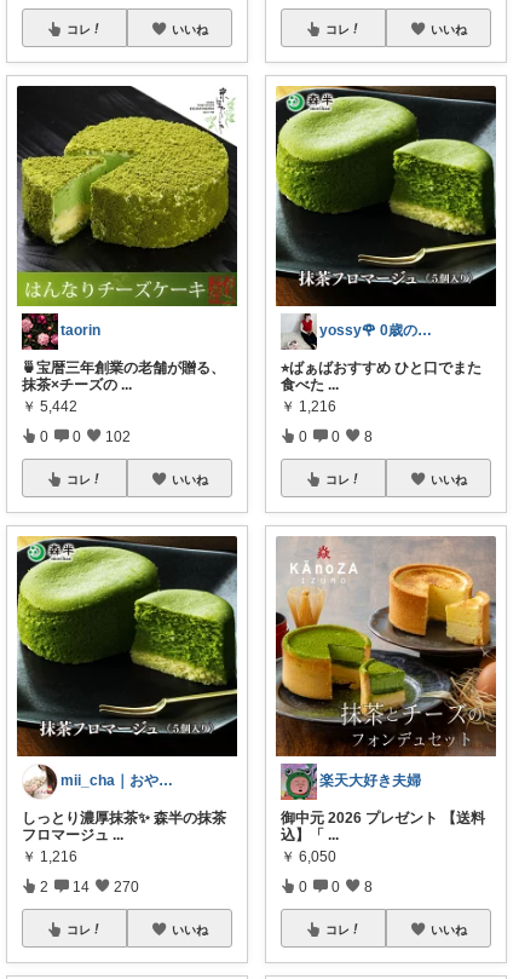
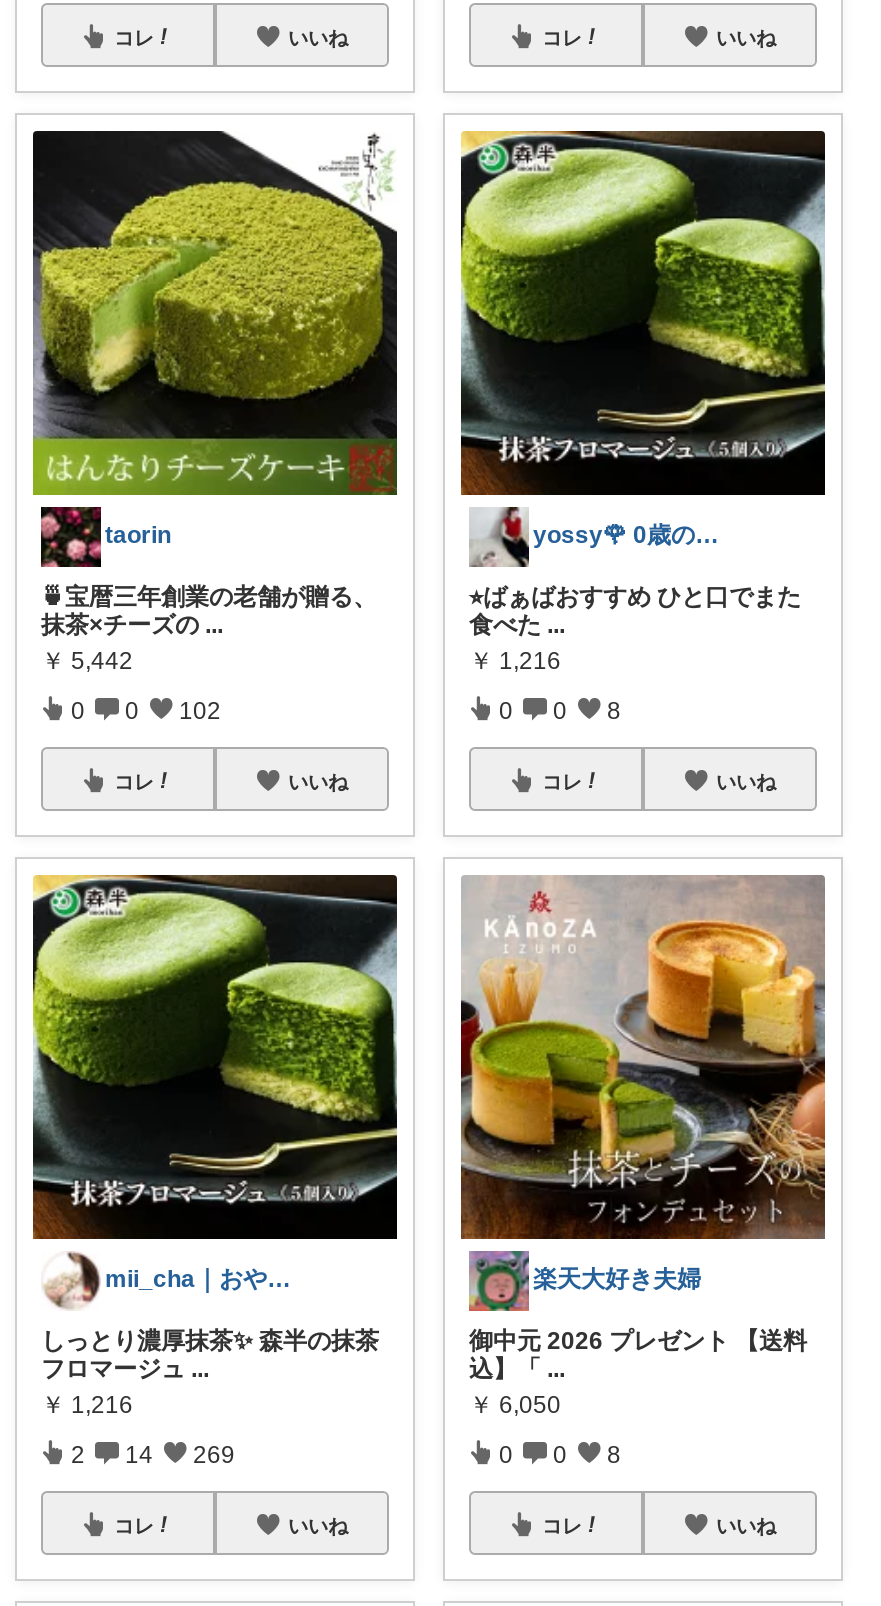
- 2 14 270
+ 2 14 269
